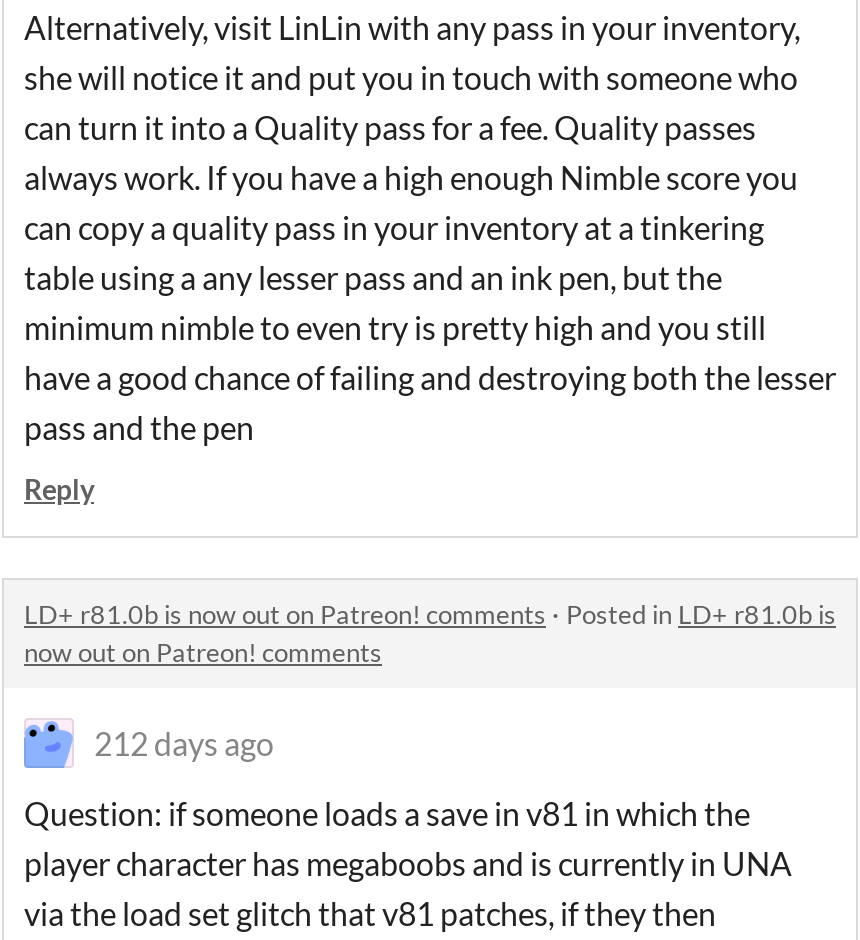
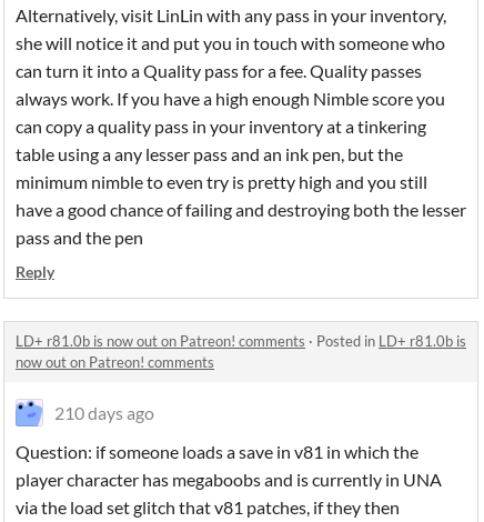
- 212 days ago
+ 210 days ago
